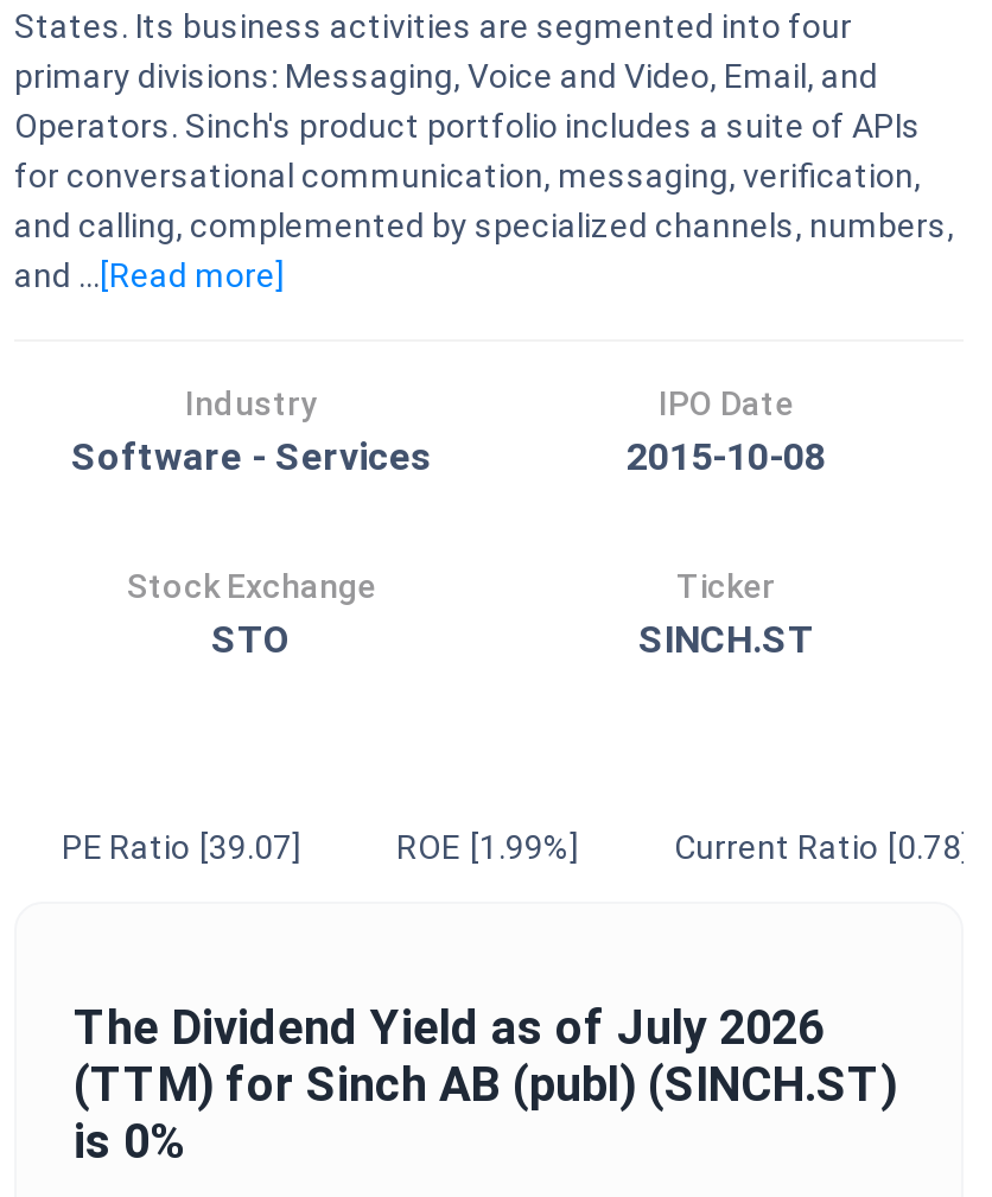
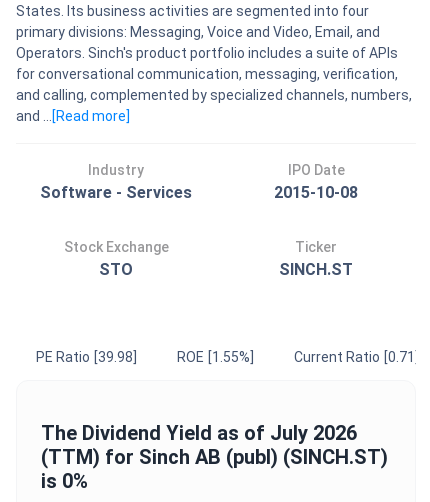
- PE Ratio [39.07]
+ PE Ratio [39.98]

- ROE [1.99%]
+ ROE [1.55%]

- Current Ratio [0.78]
+ Current Ratio [0.71]
